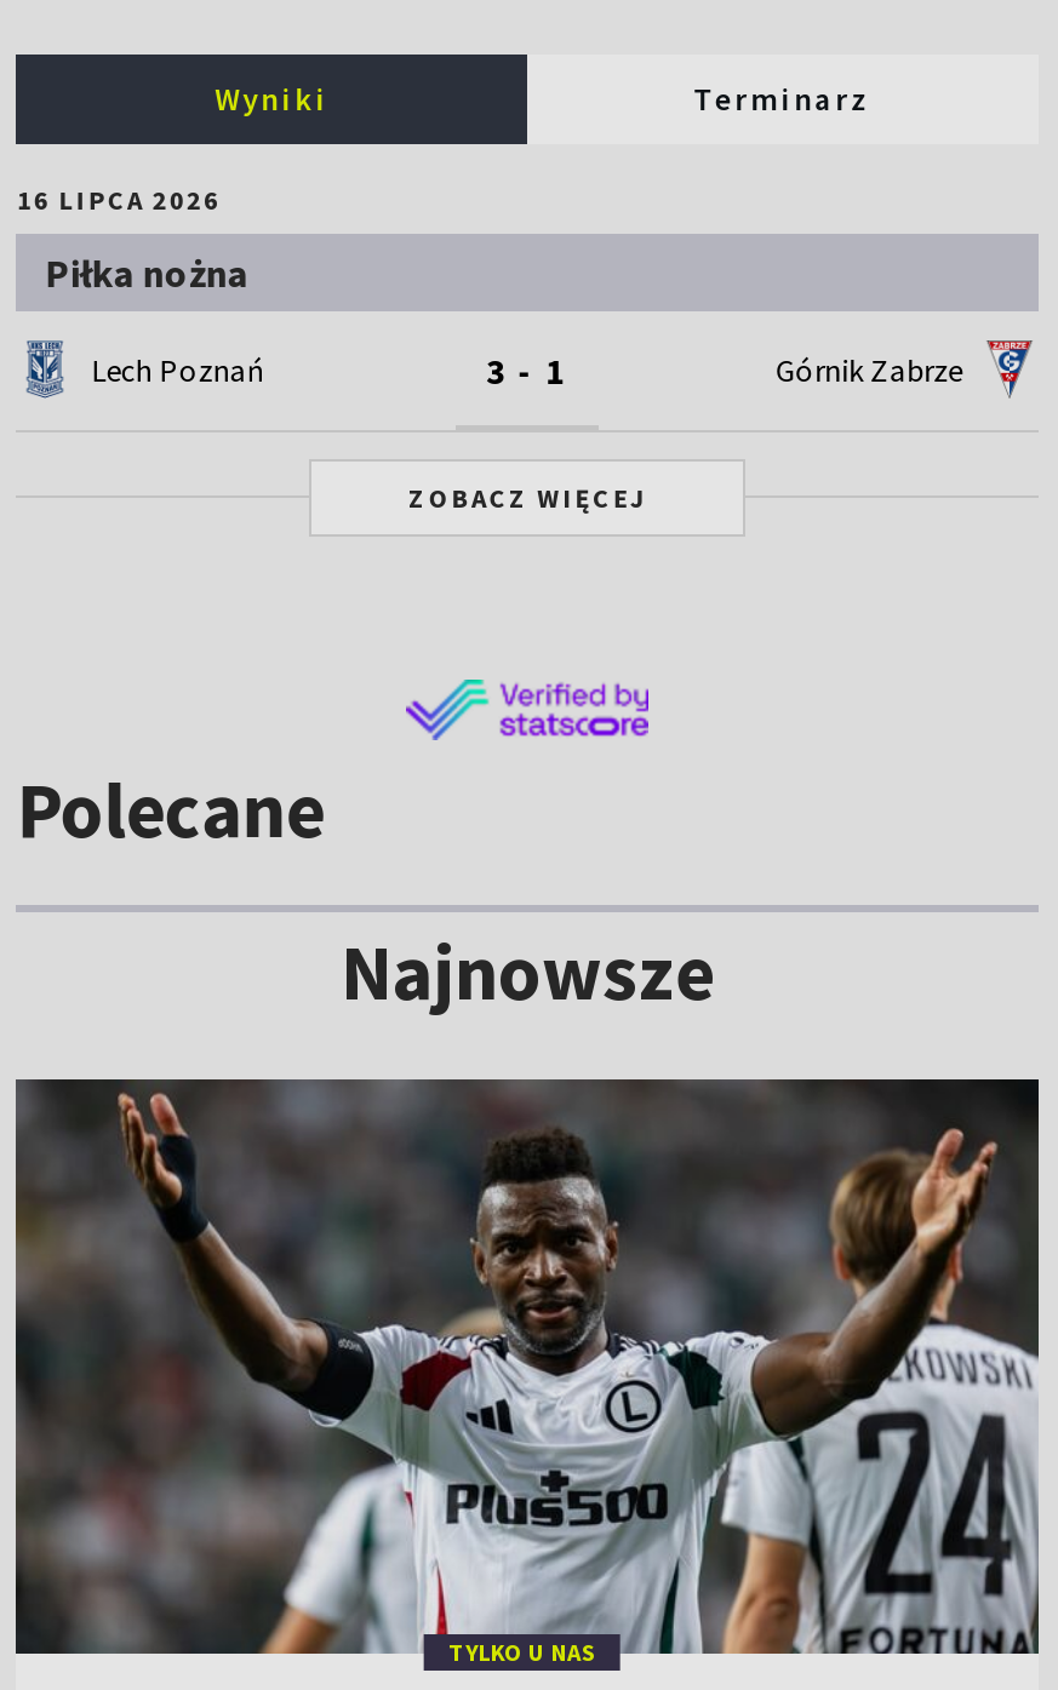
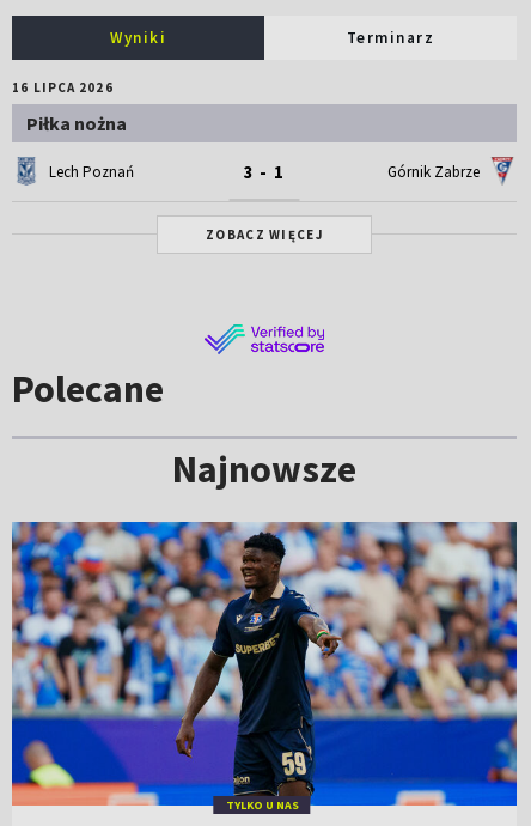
- [image]
+ [image]
